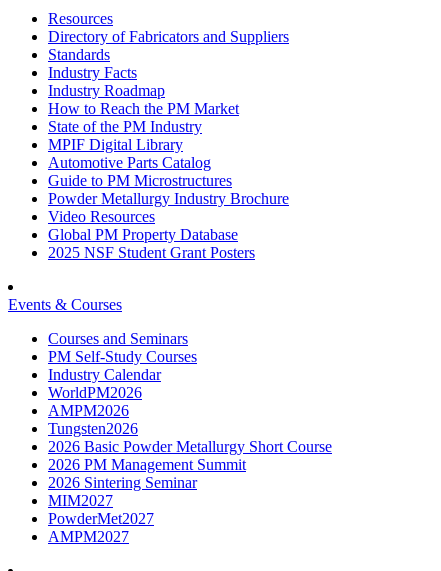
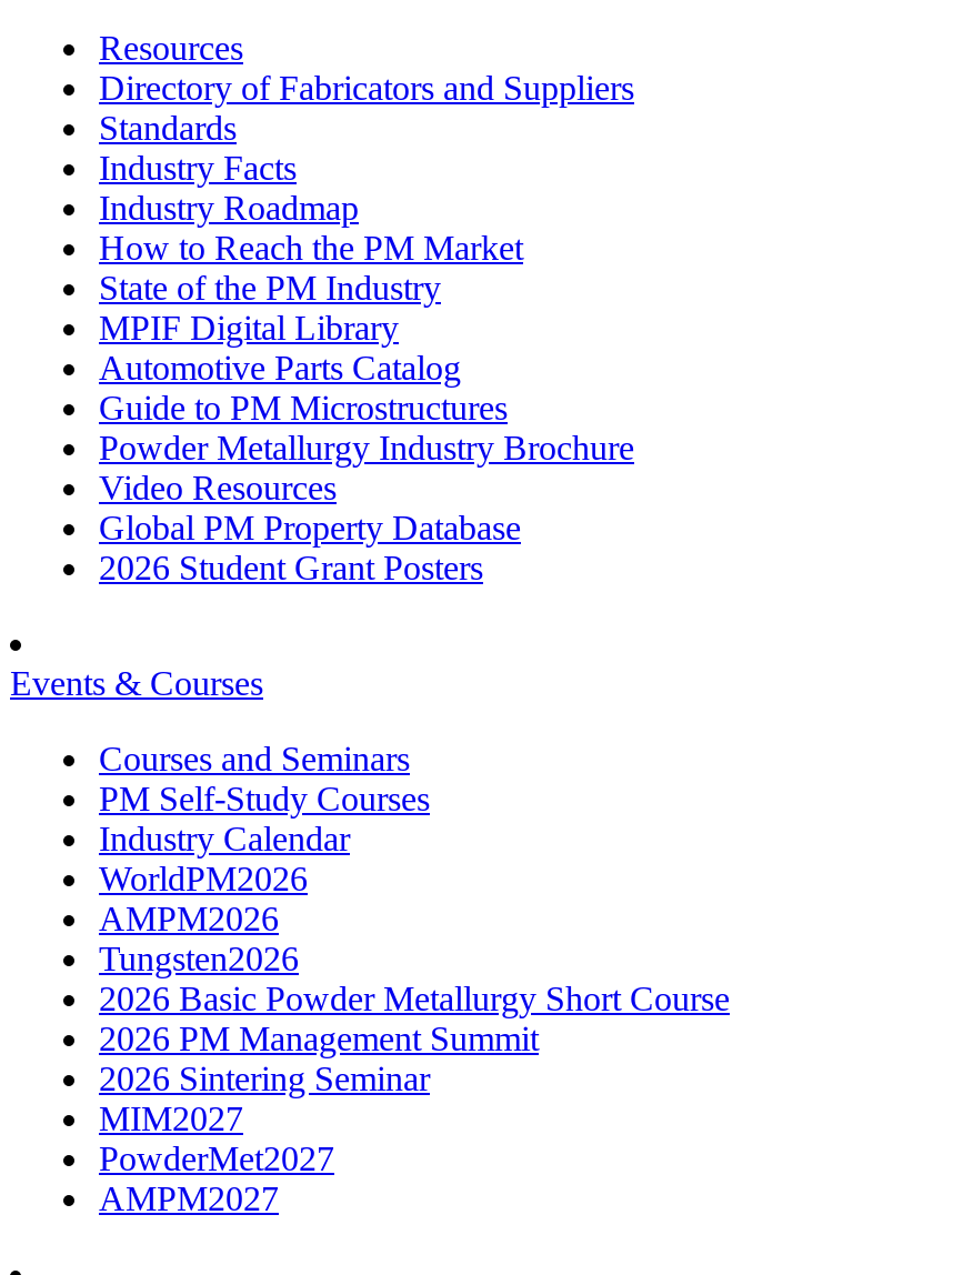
- 2025 NSF Student Grant Posters
+ 2026 Student Grant Posters
